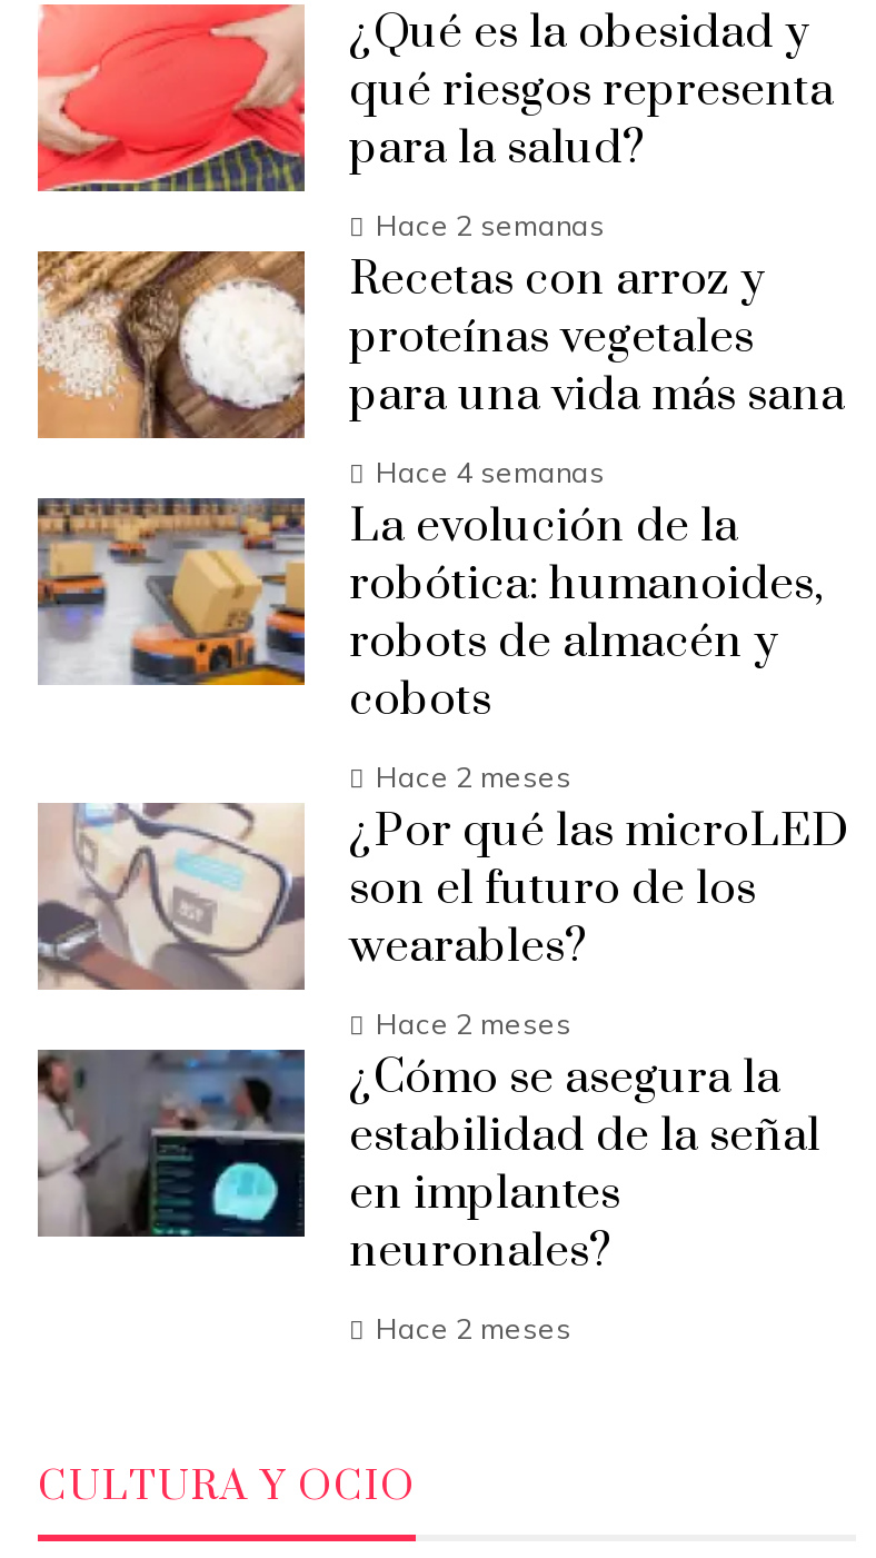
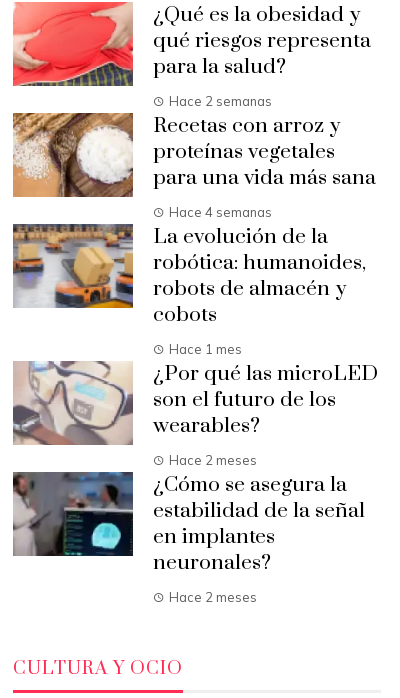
- Hace 2 meses
+ Hace 1 mes
